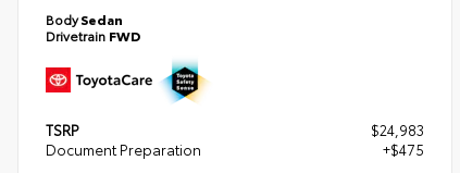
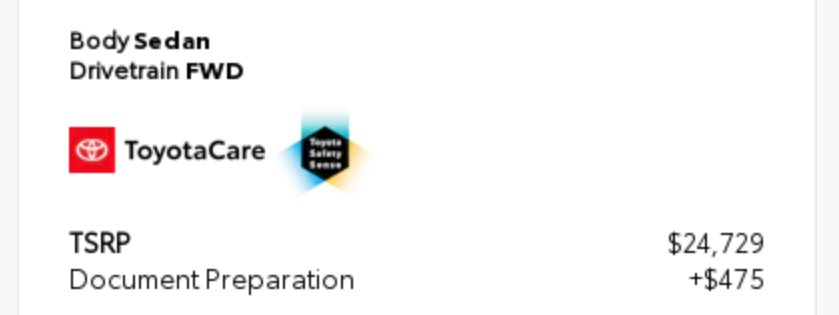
- $24,983
+ $24,729
